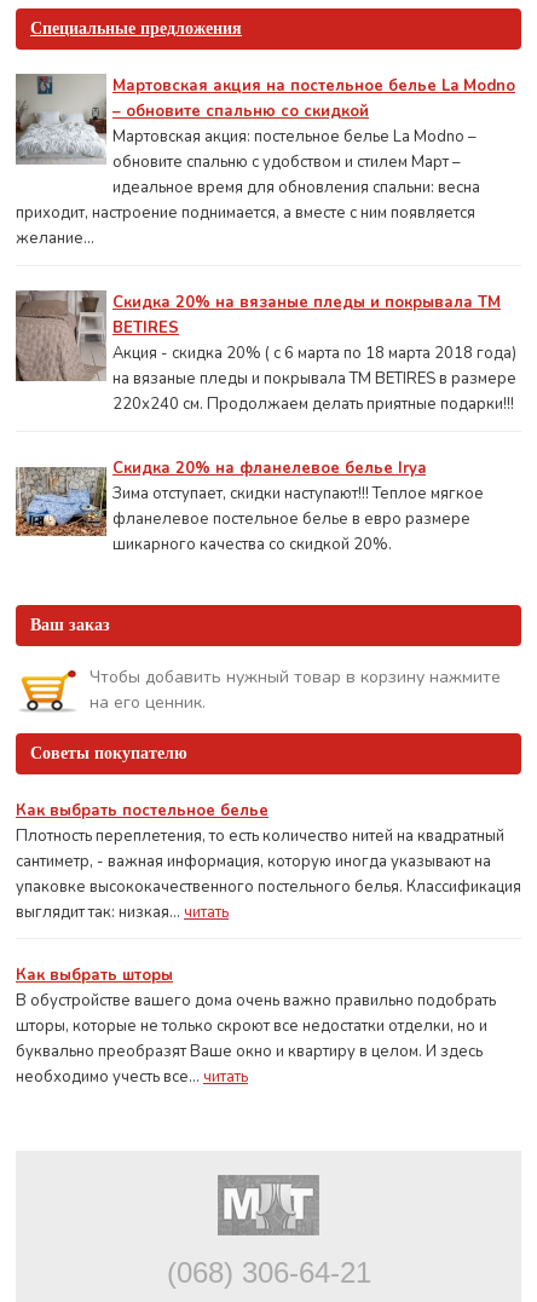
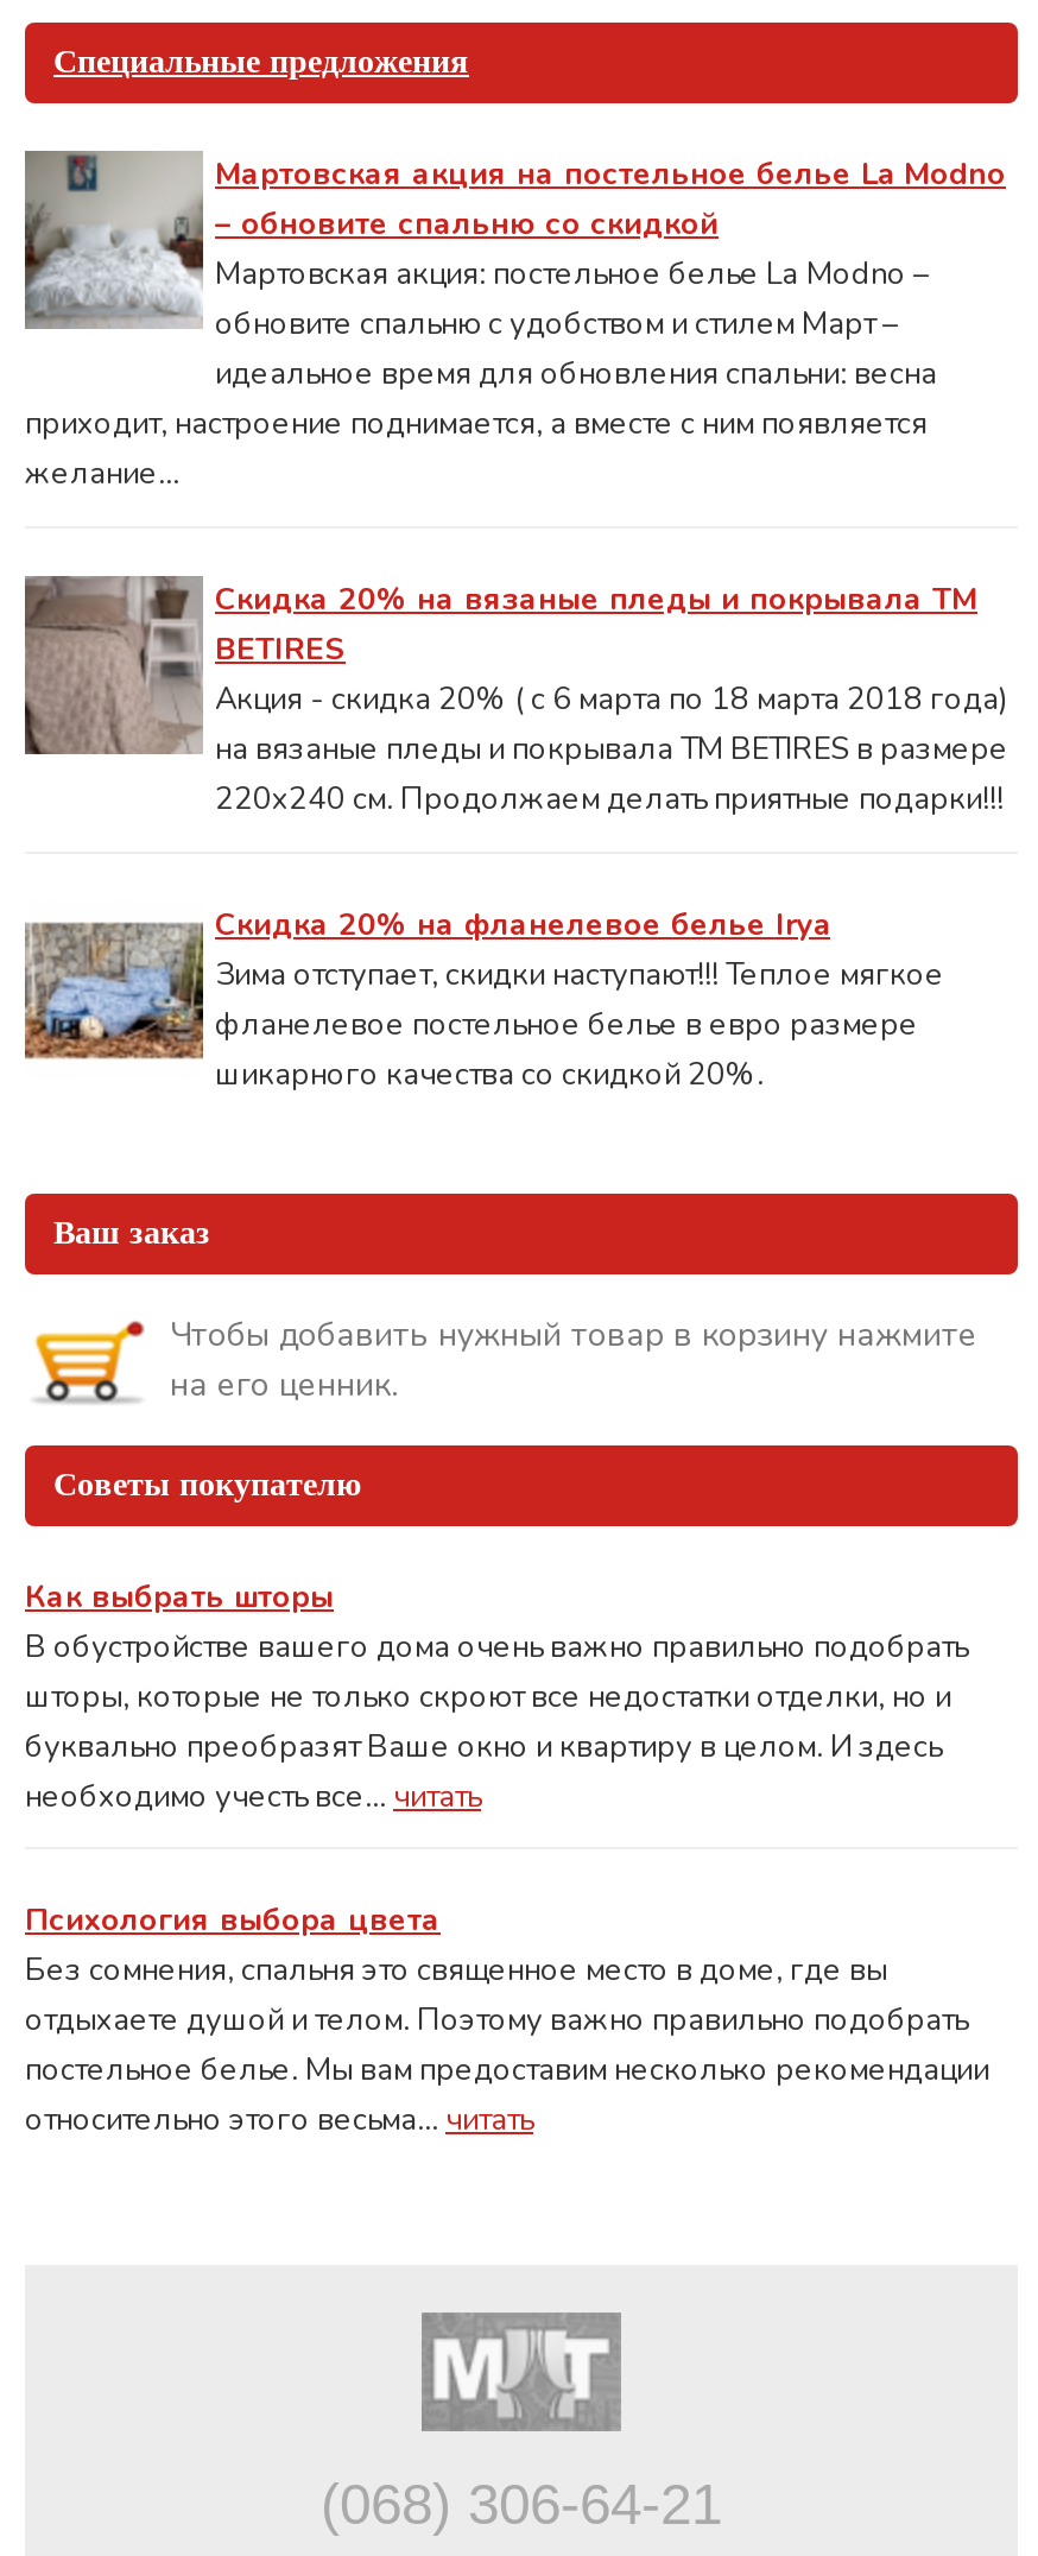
- Как выбрать постельное белье
- Плотность переплетения, то есть количество нитей на квадратный
- сантиметр, - важная информация, которую иногда указывают на
- упаковке высококачественного постельного белья. Классификация
- выглядит так: низкая... читать

moved up: Как выбрать шторы | В обустройстве вашего дома очень важно правильно подобрать | шторы, которые не только скроют все недостатки отделки, но и | буквально преобразят Ваше окно и квартиру в целом. И здесь | необходимо учесть все... читать

+ Психология выбора цвета
+ Без сомнения, спальня это священное место в доме, где вы
+ отдыхаете душой и телом. Поэтому важно правильно подобрать
+ постельное белье. Мы вам предоставим несколько рекомендации
+ относительно этого весьма... читать
